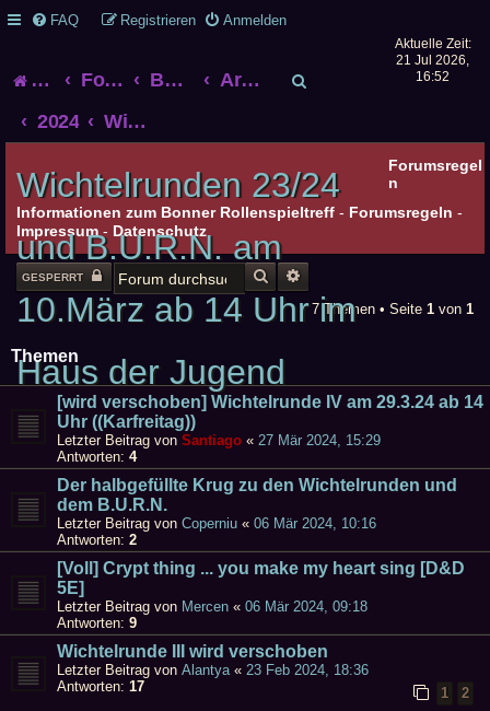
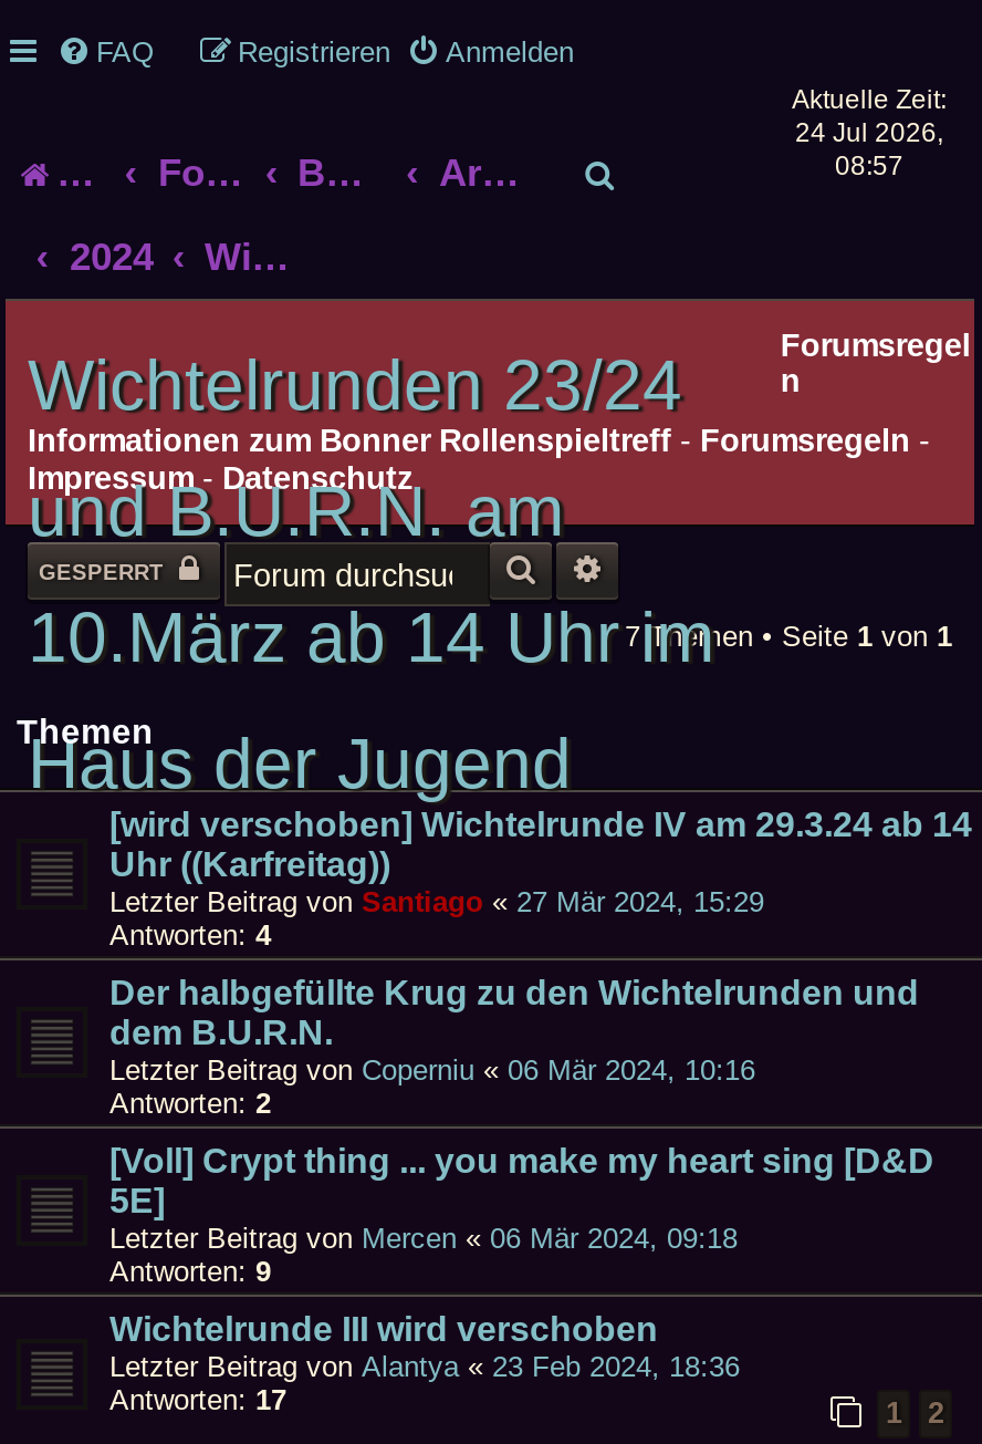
- 21 Jul 2026,
+ 24 Jul 2026,

- 16:52
+ 08:57
